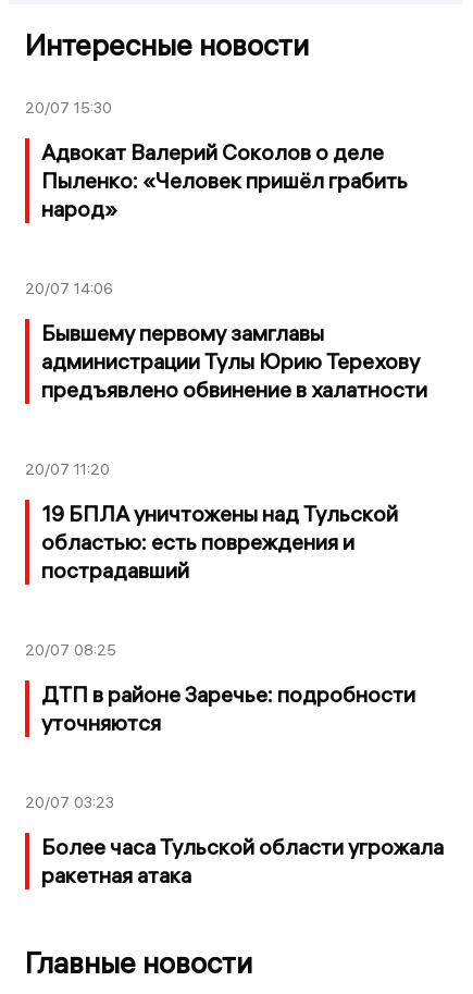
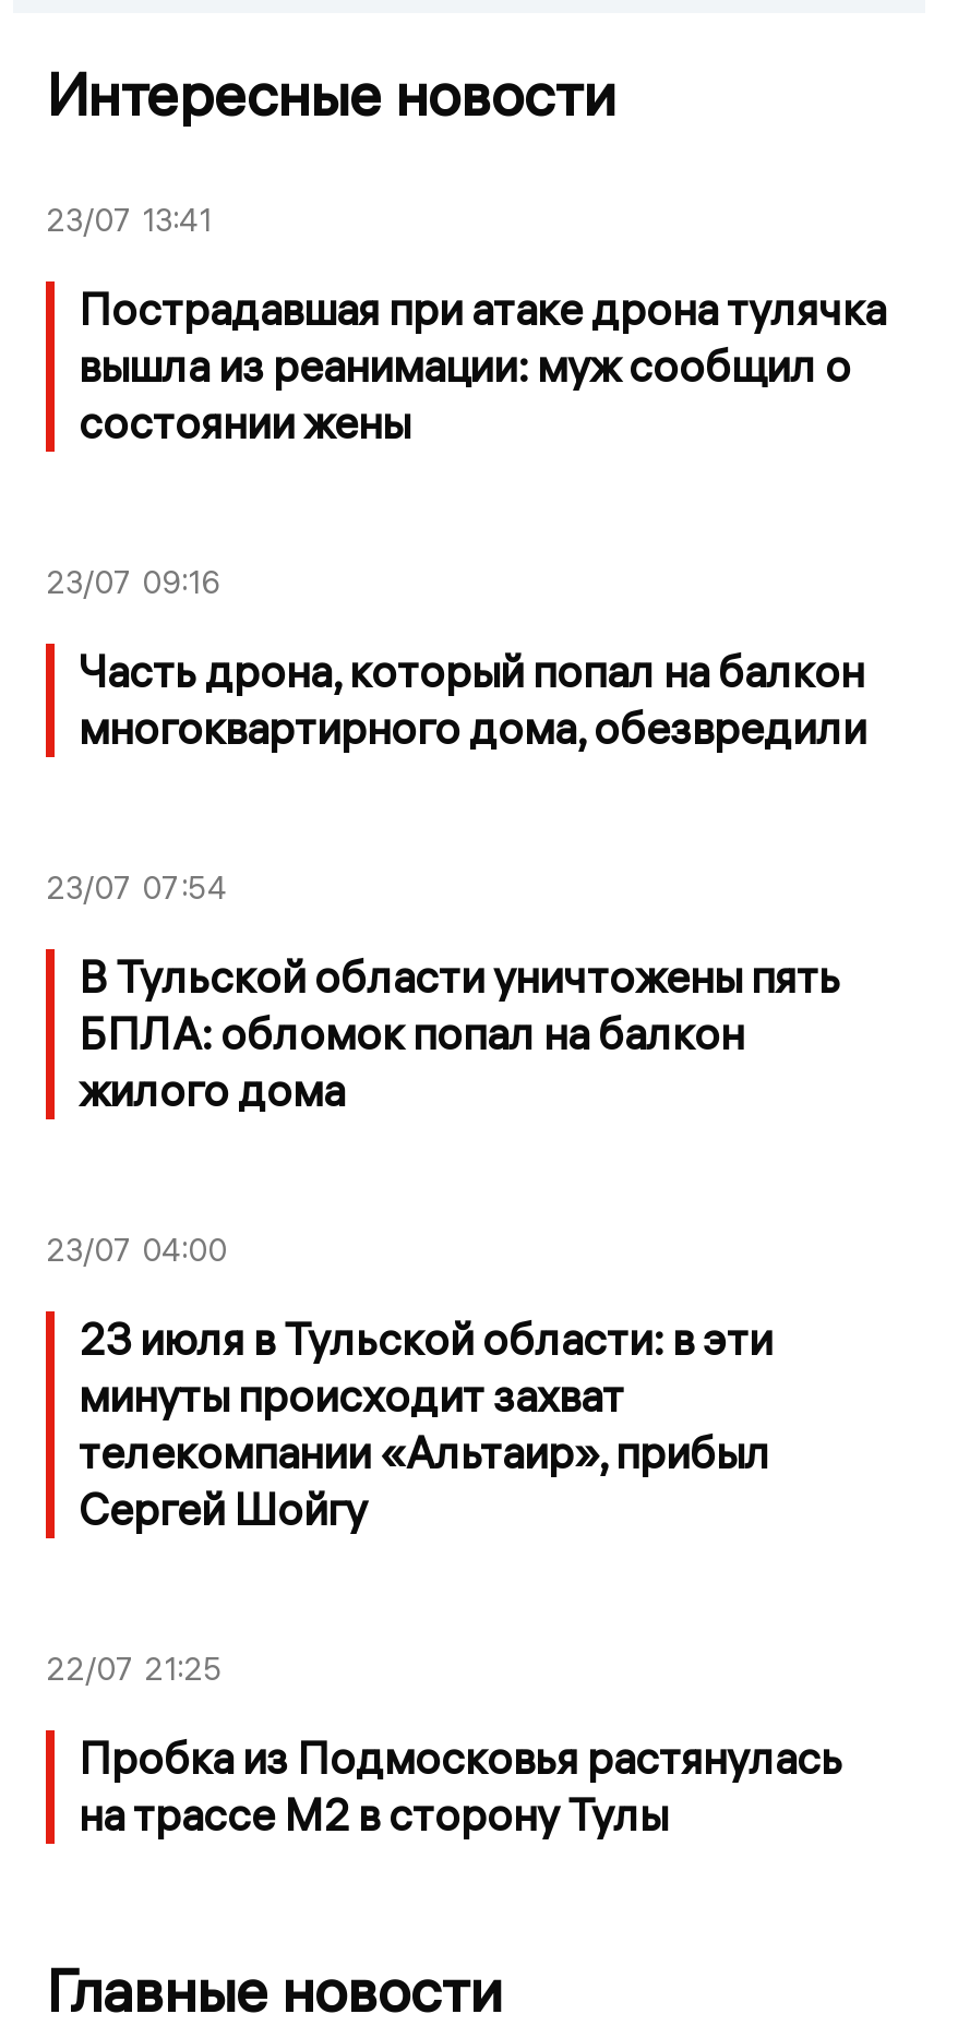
- 20/07 15:30
+ 23/07 13:41

- Адвокат Валерий Соколов о деле
- Пыленко: «Человек пришёл грабить
- народ»
+ Пострадавшая при атаке дрона тулячка
+ вышла из реанимации: муж сообщил о
+ состоянии жены

- 20/07 14:06
+ 23/07 09:16

- Бывшему первому замглавы
- администрации Тулы Юрию Терехову
- предъявлено обвинение в халатности
+ Часть дрона, который попал на балкон
+ многоквартирного дома, обезвредили

- 20/07 11:20
+ 23/07 07:54

- 19 БПЛА уничтожены над Тульской
- областью: есть повреждения и
- пострадавший
+ В Тульской области уничтожены пять
+ БПЛА: обломок попал на балкон
+ жилого дома

- 20/07 08:25
+ 23/07 04:00

- ДТП в районе Заречье: подробности
- уточняются
+ 23 июля в Тульской области: в эти
+ минуты происходит захват
+ телекомпании «Альтаир», прибыл
+ Сергей Шойгу

- 20/07 03:23
+ 22/07 21:25

- Более часа Тульской области угрожала
- ракетная атака
+ Пробка из Подмосковья растянулась
+ на трассе М2 в сторону Тулы
